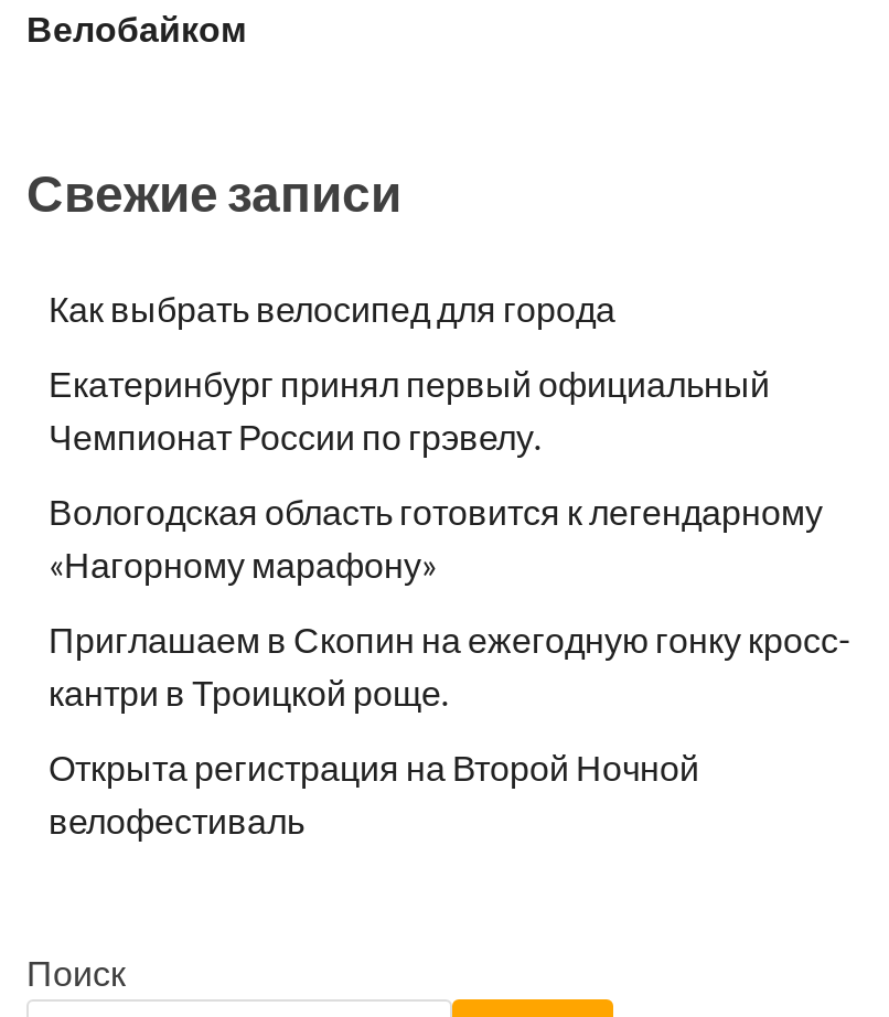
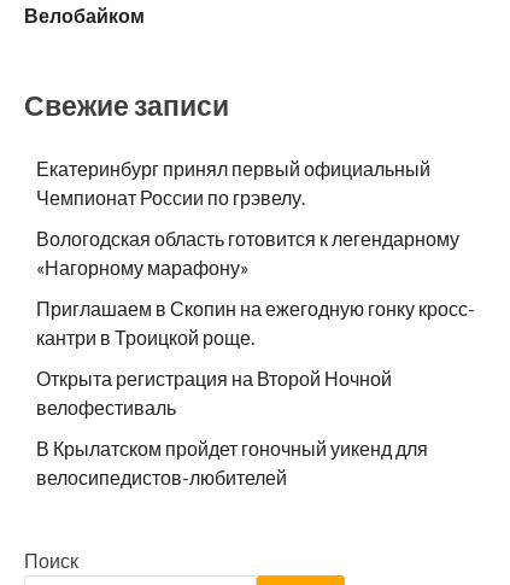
- Как выбрать велосипед для города

moved up: Екатеринбург принял первый официальный | Чемпионат России по грэвелу. | Вологодская область готовится к легендарному | «Нагорному марафону» | Приглашаем в Скопин на ежегодную гонку кросс- | кантри в Троицкой роще. | Открыта регистрация на Второй Ночной | велофестиваль

+ В Крылатском пройдет гоночный уикенд для
+ велосипедистов-любителей
